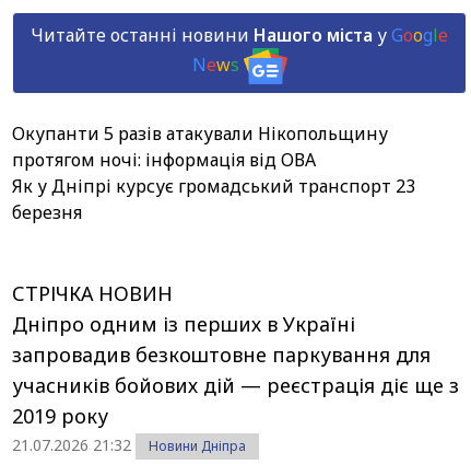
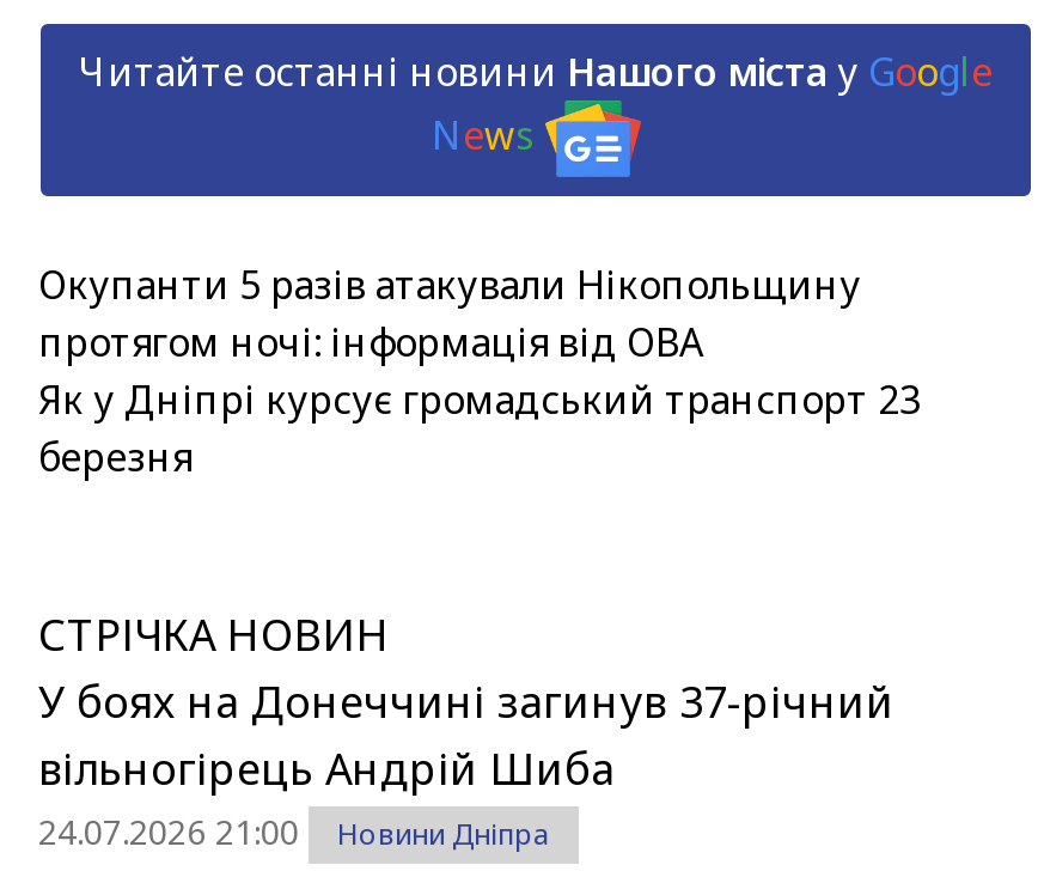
- Дніпро одним із перших в Україні
- запровадив безкоштовне паркування для
- учасників бойових дій — реєстрація діє ще з
- 2019 року
- 21.07.2026 21:32
+ У боях на Донеччині загинув 37-річний
+ вільногірець Андрій Шиба
+ 24.07.2026 21:00
